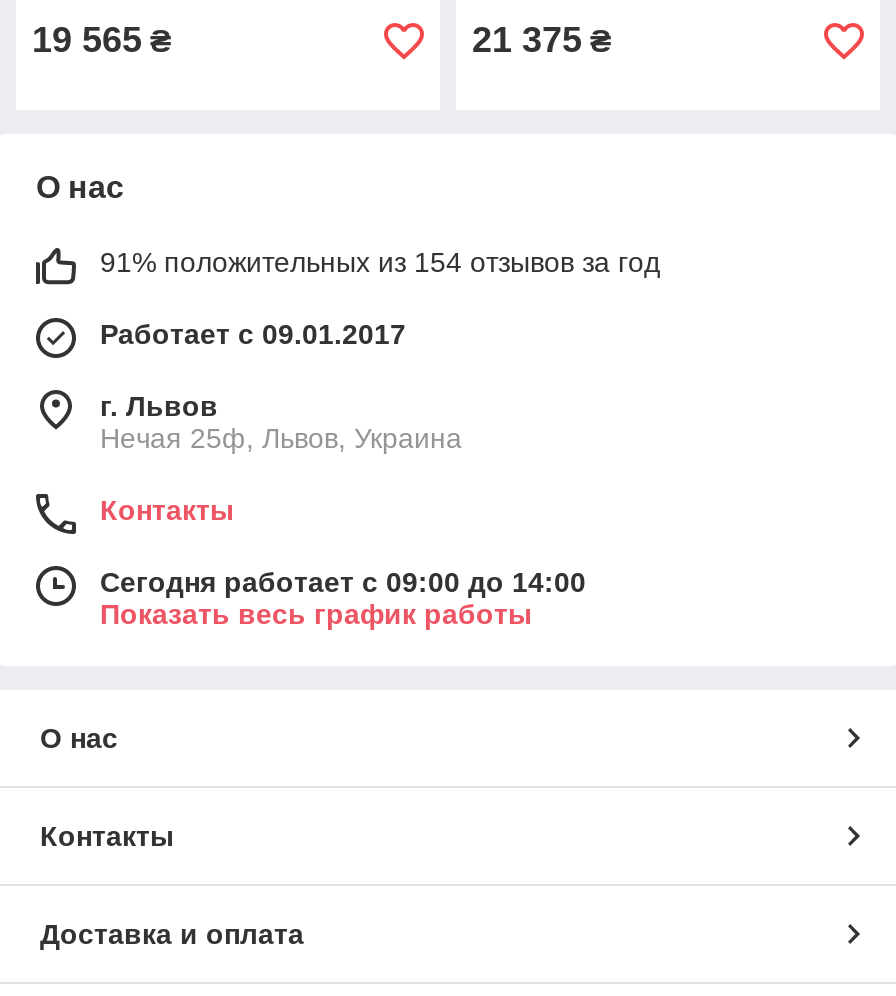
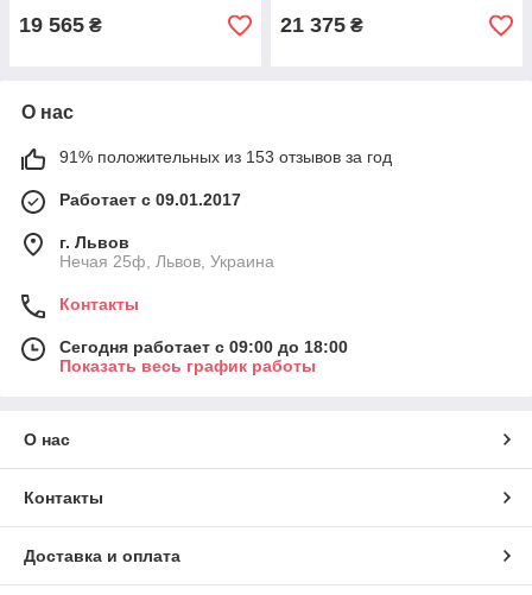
- 91% положительных из 154 отзывов за год
+ 91% положительных из 153 отзывов за год

- Сегодня работает с 09:00 до 14:00
+ Сегодня работает с 09:00 до 18:00
